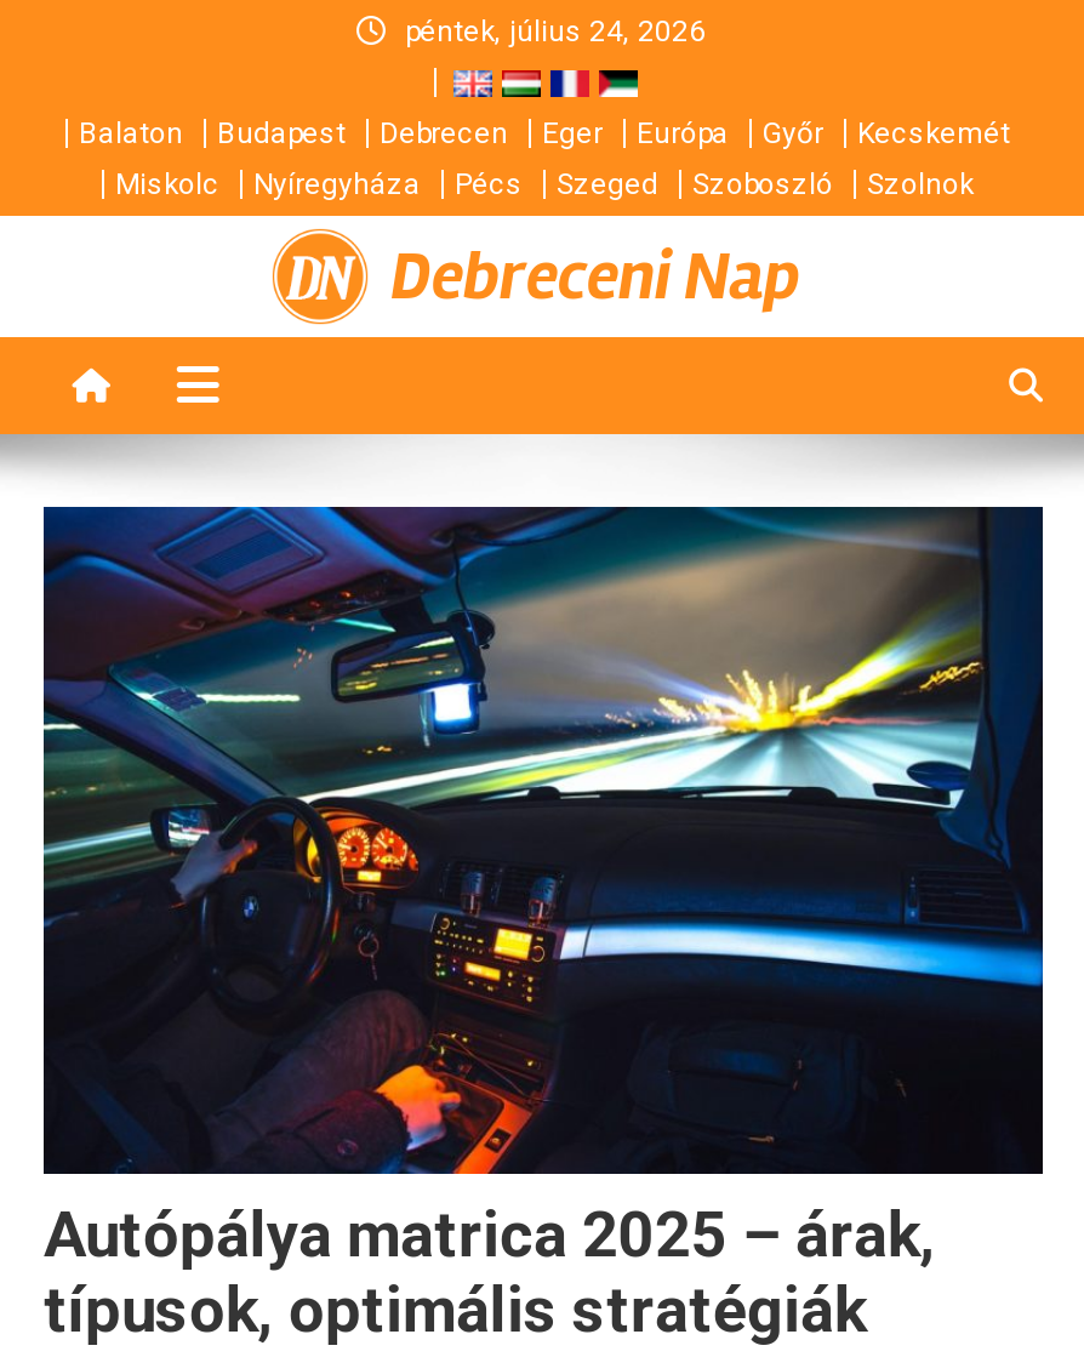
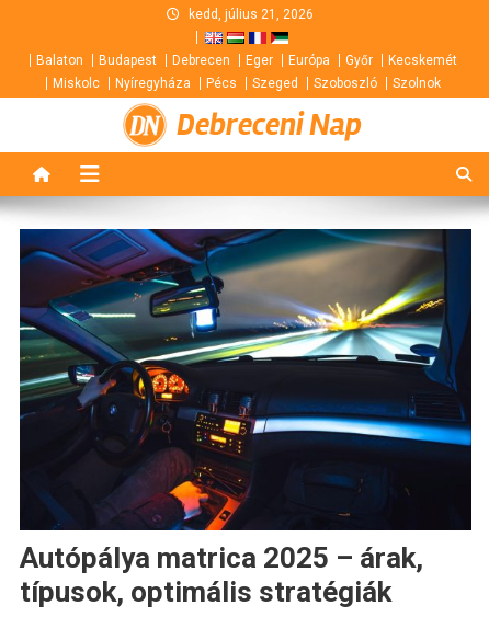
- péntek, július 24, 2026
+ kedd, július 21, 2026
